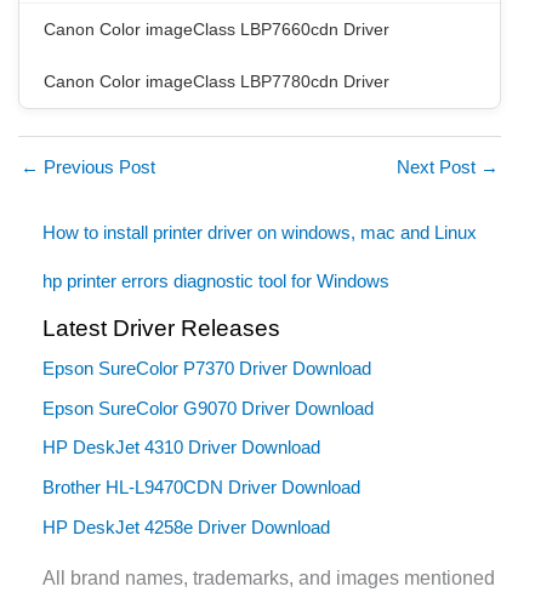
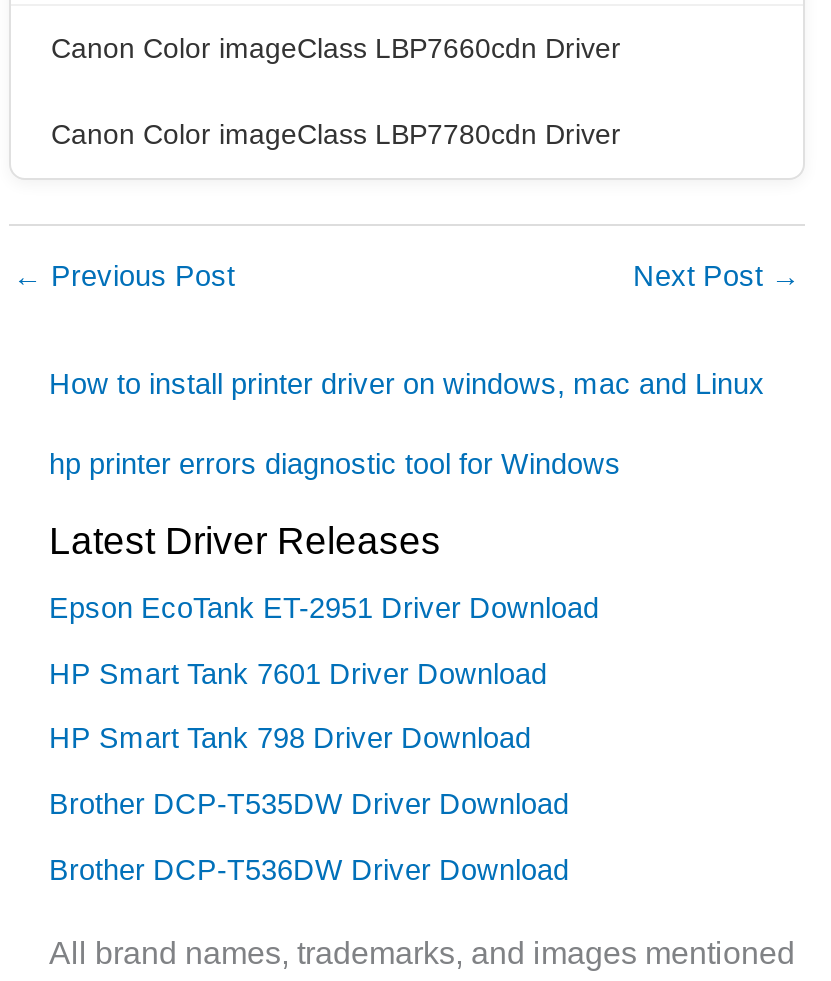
- Epson SureColor P7370 Driver Download
+ Epson EcoTank ET-2951 Driver Download

- Epson SureColor G9070 Driver Download
+ HP Smart Tank 7601 Driver Download

- HP DeskJet 4310 Driver Download
+ HP Smart Tank 798 Driver Download

- Brother HL-L9470CDN Driver Download
+ Brother DCP-T535DW Driver Download

- HP DeskJet 4258e Driver Download
+ Brother DCP-T536DW Driver Download
